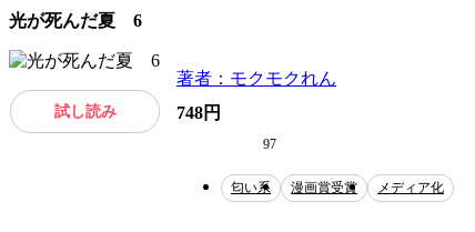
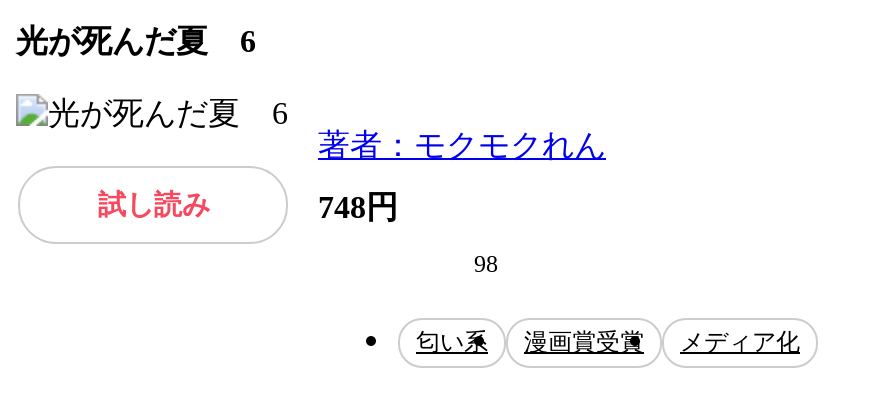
- 97
+ 98
